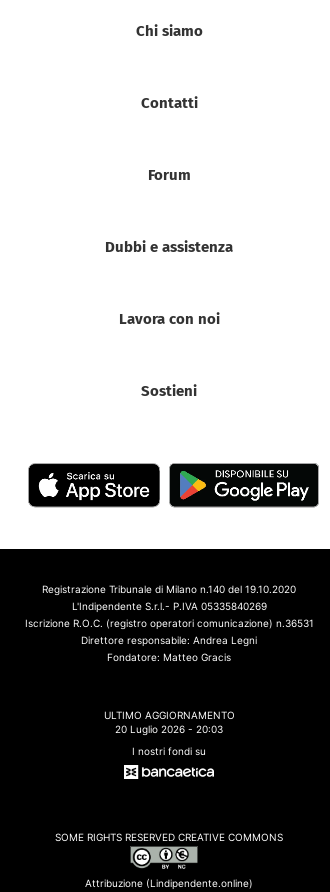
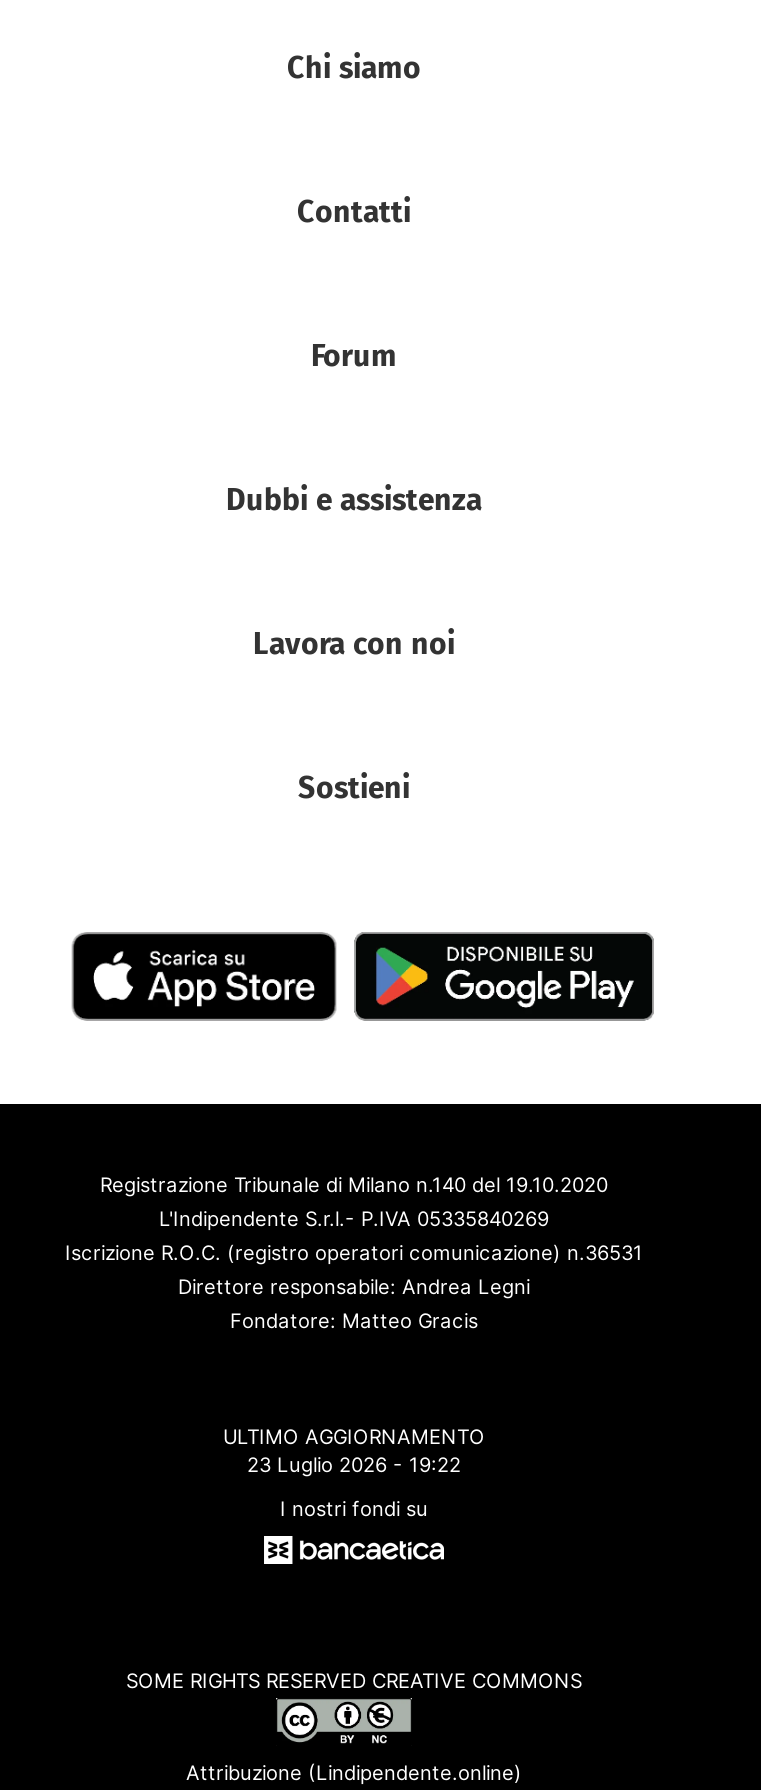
- 20 Luglio 2026 - 20:03
+ 23 Luglio 2026 - 19:22
